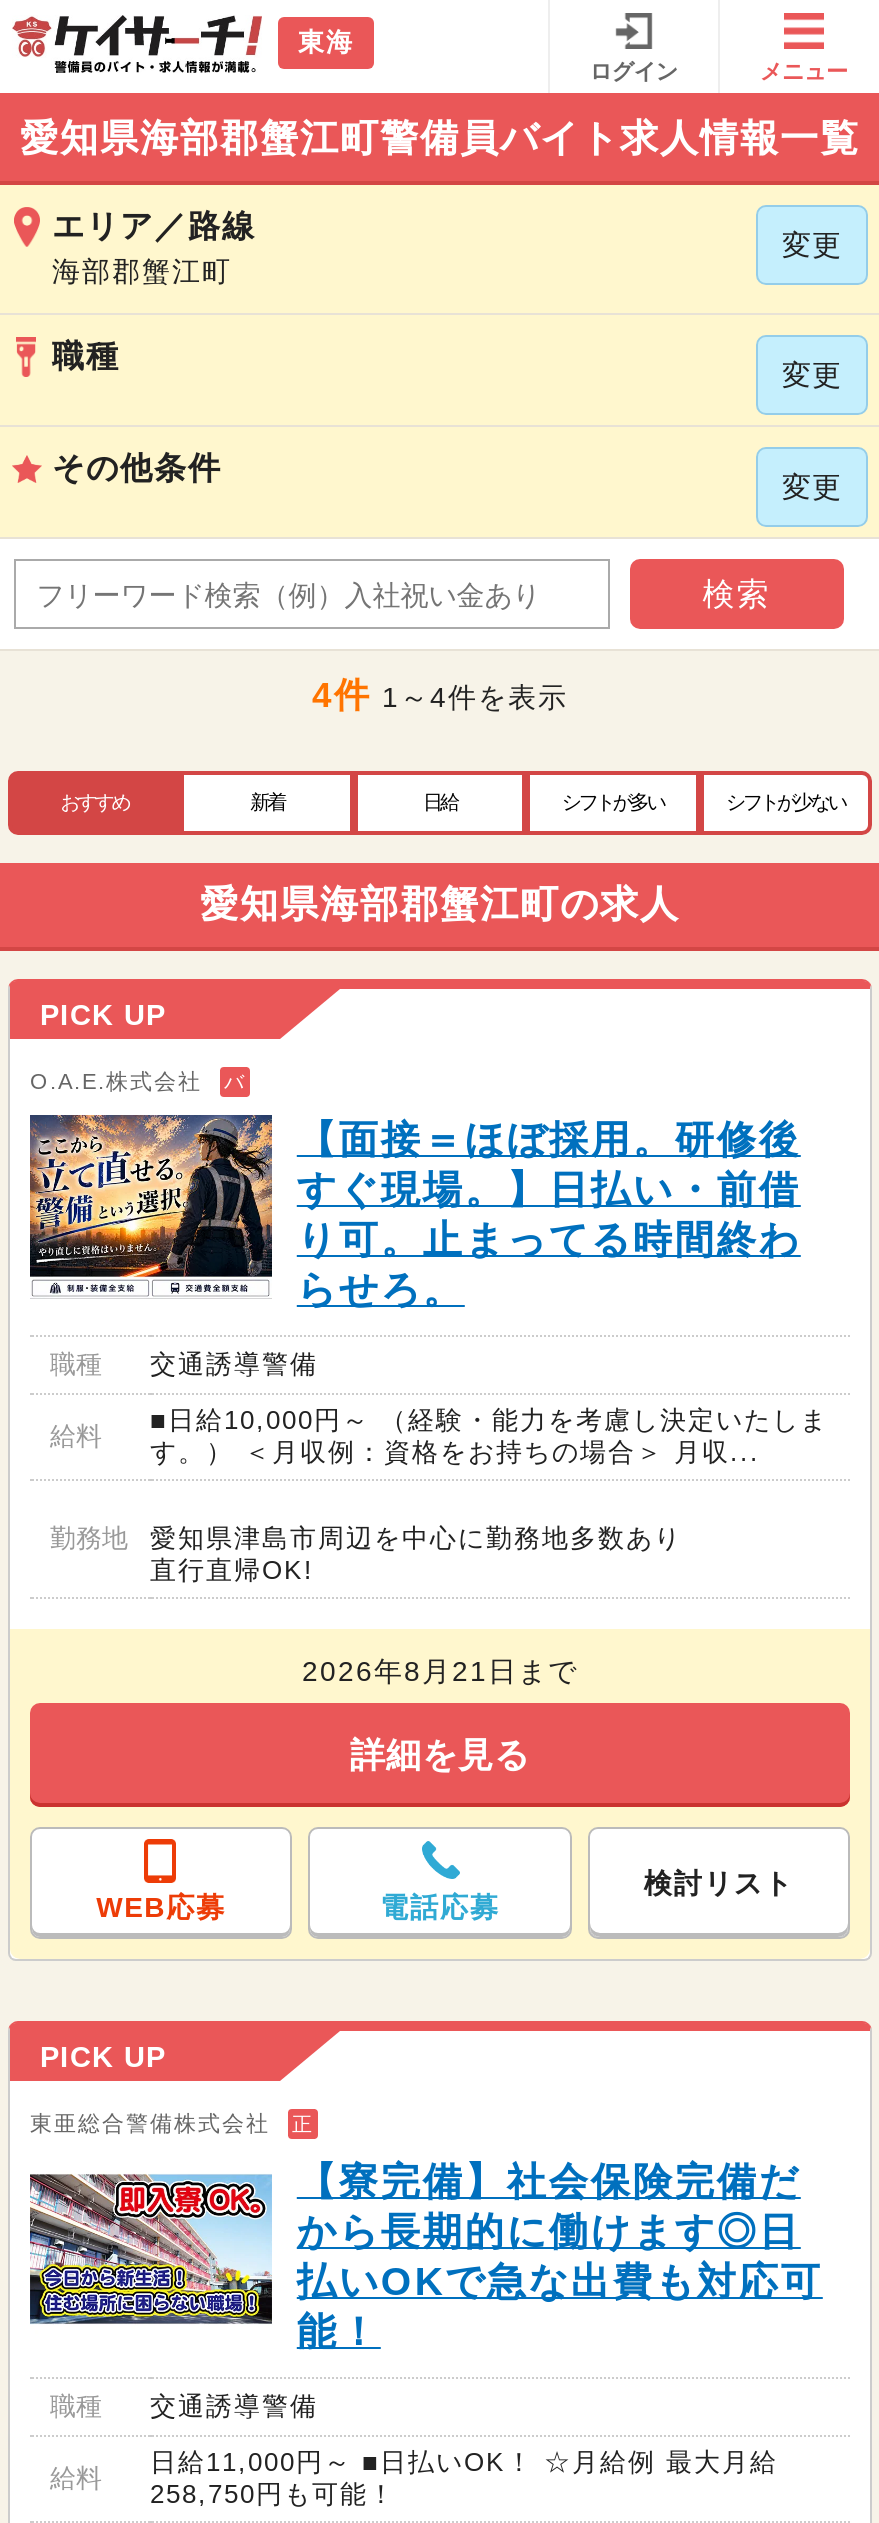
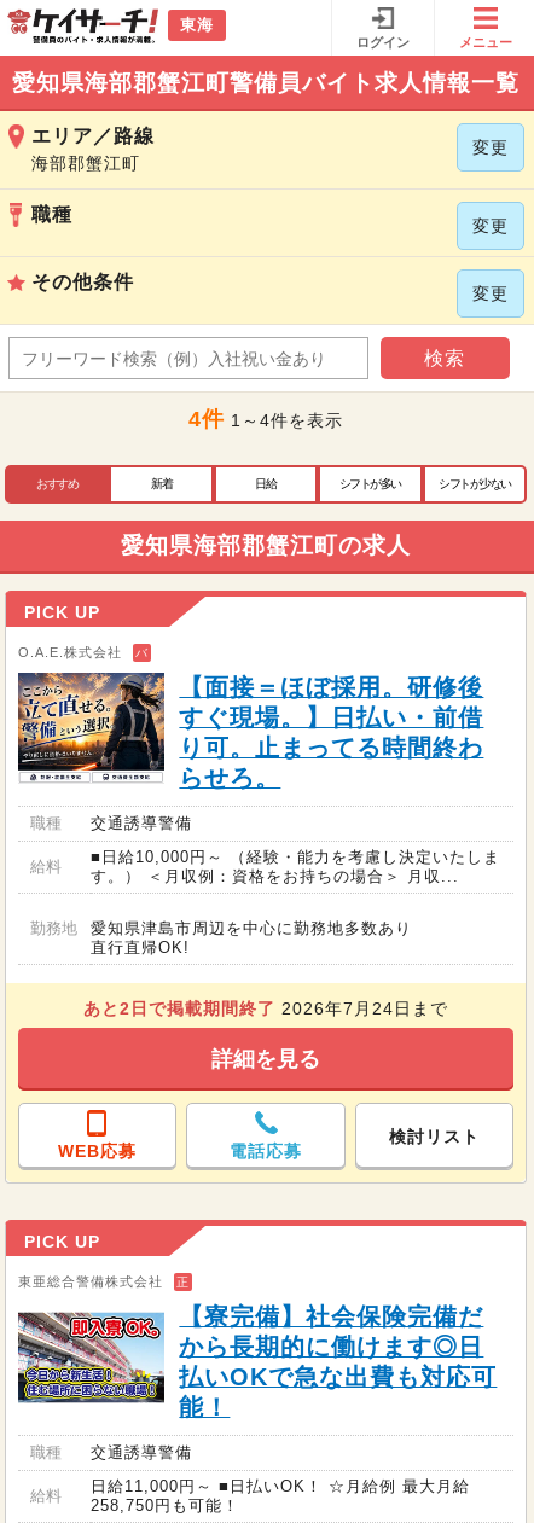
- 2026年8月21日まで
+ あと2日で掲載期間終了2026年7月24日まで
